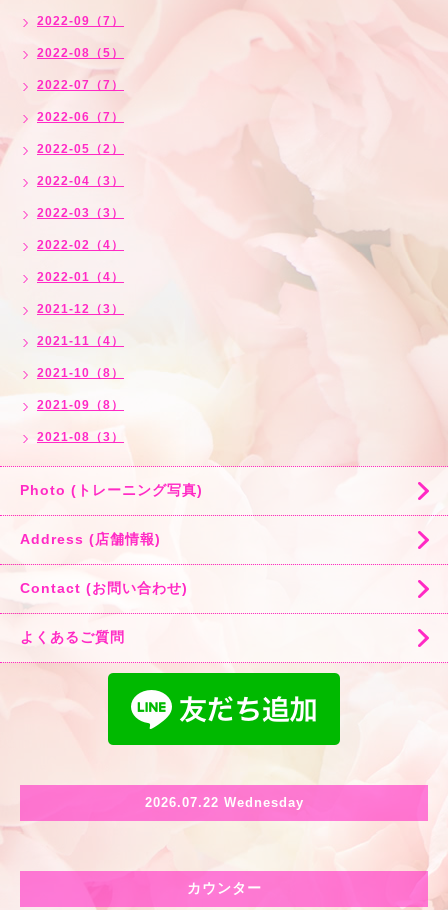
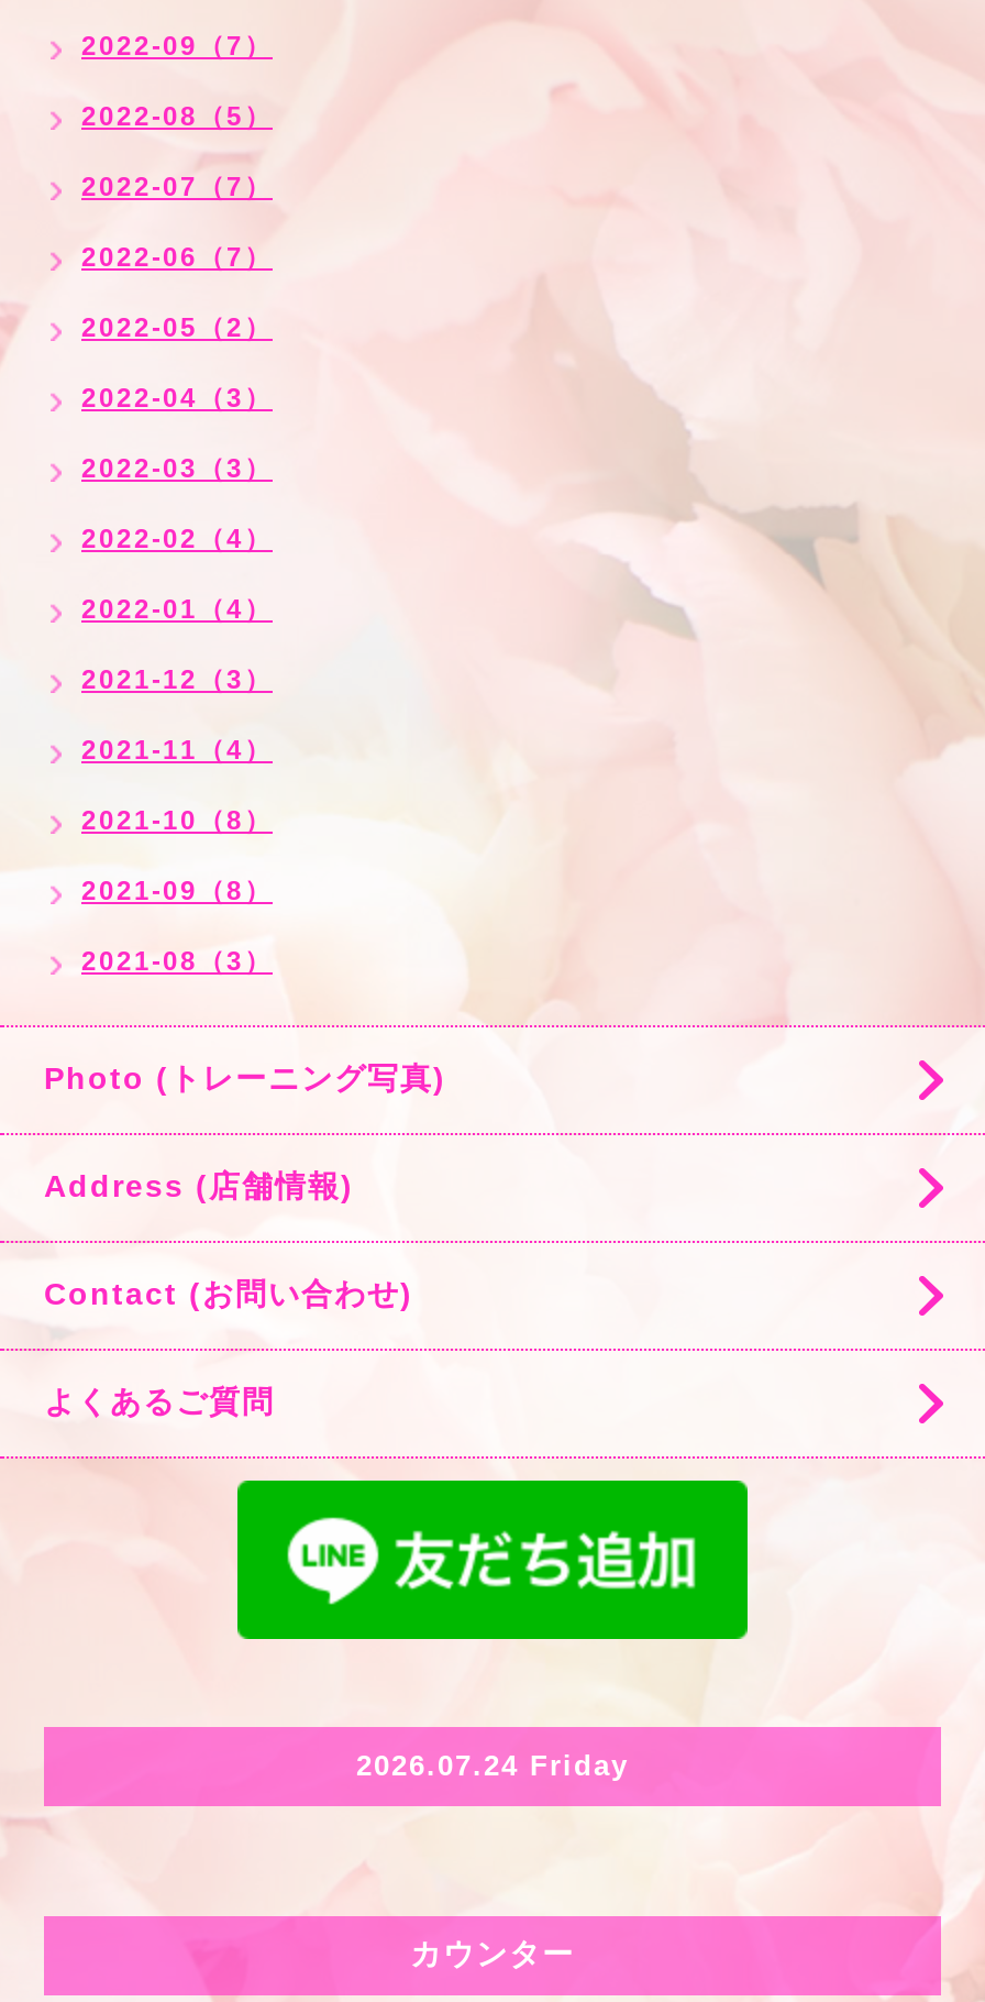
- 2026.07.22 Wednesday
+ 2026.07.24 Friday
